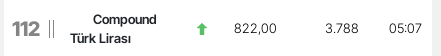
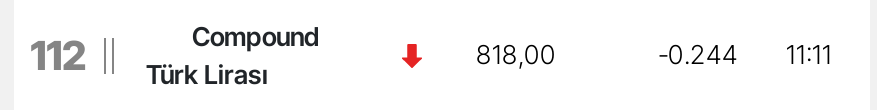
- 822,00
+ 818,00

- 3.788
+ -0.244

- 05:07
+ 11:11
